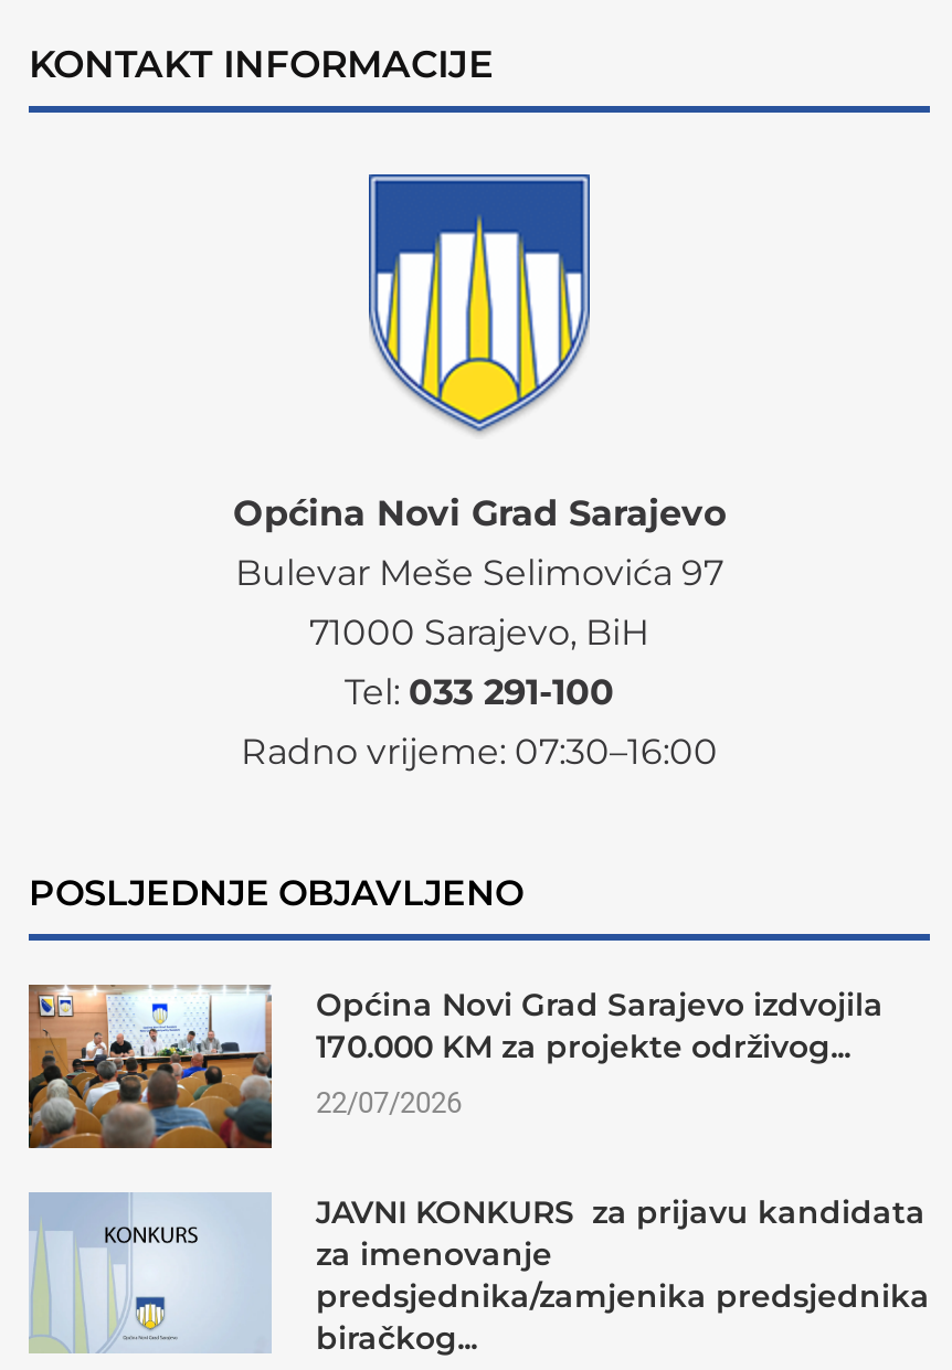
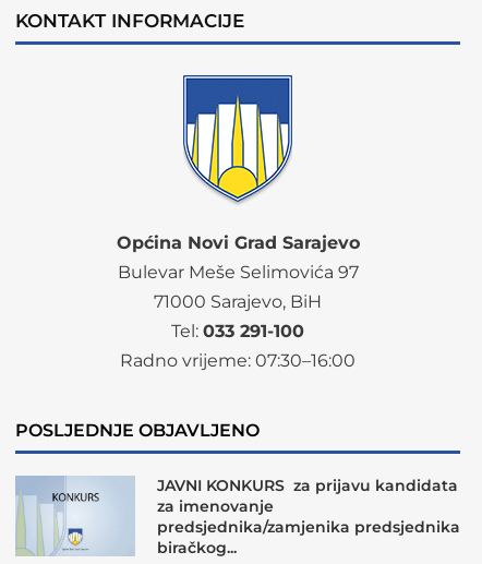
- [image]
- Općina Novi Grad Sarajevo izdvojila
- 170.000 KM za projekte održivog...
- 22/07/2026
